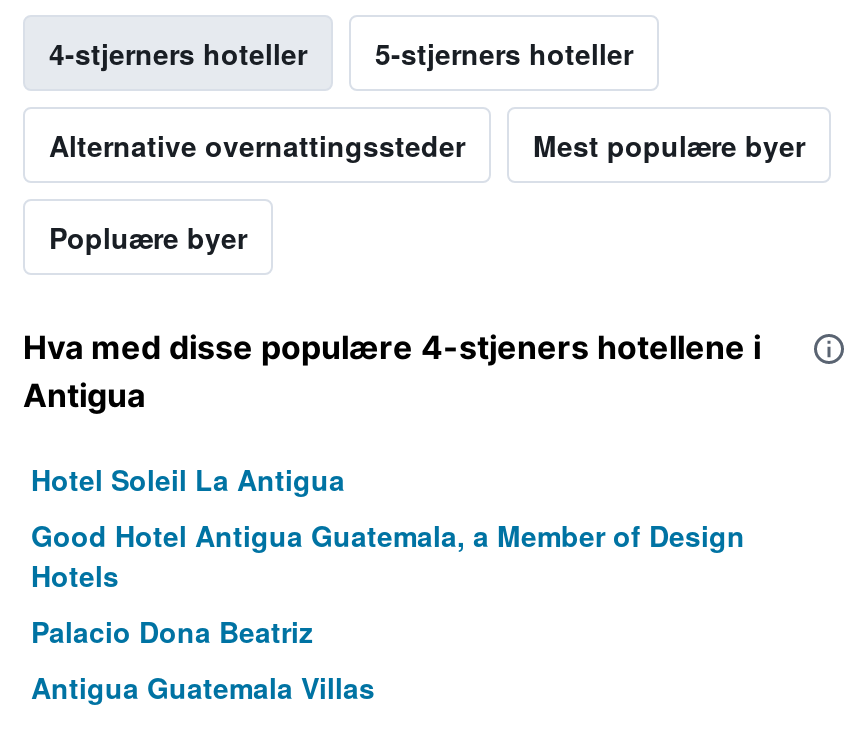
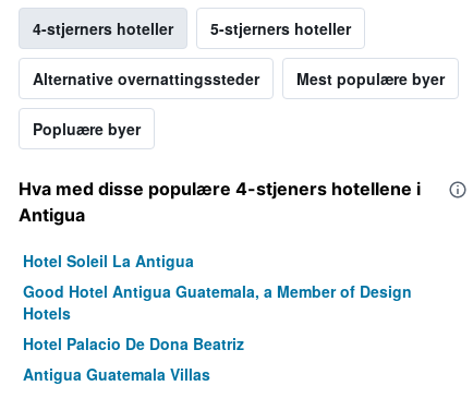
- Palacio Dona Beatriz
+ Hotel Palacio De Dona Beatriz
